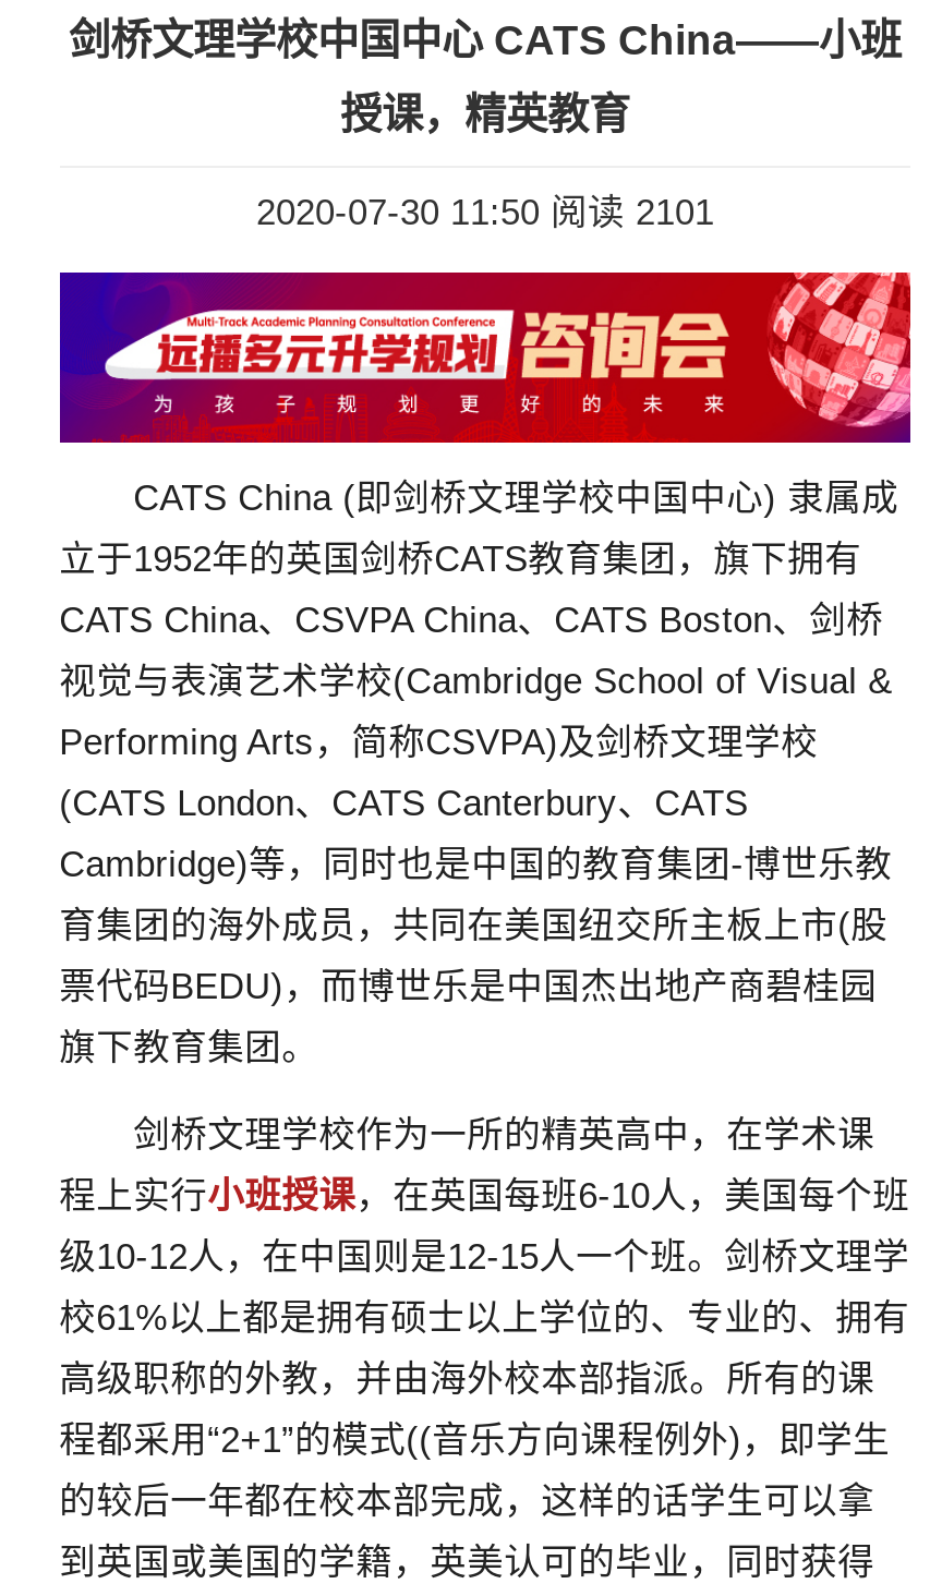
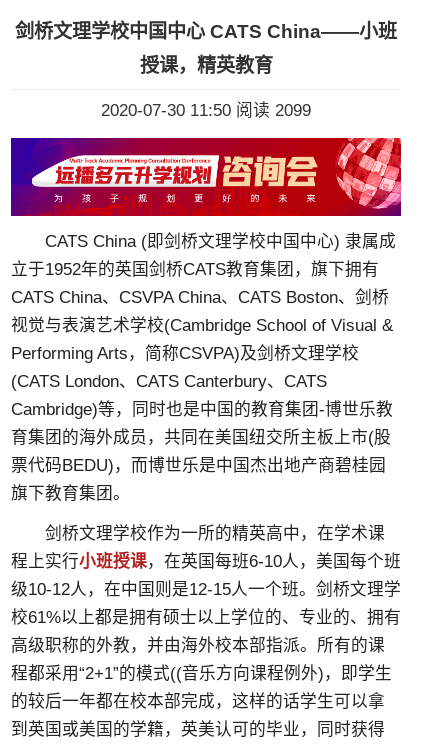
- 2020-07-30 11:50 阅读 2101
+ 2020-07-30 11:50 阅读 2099
